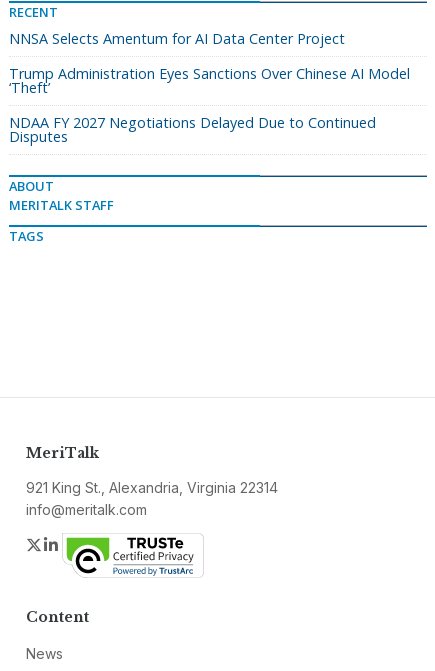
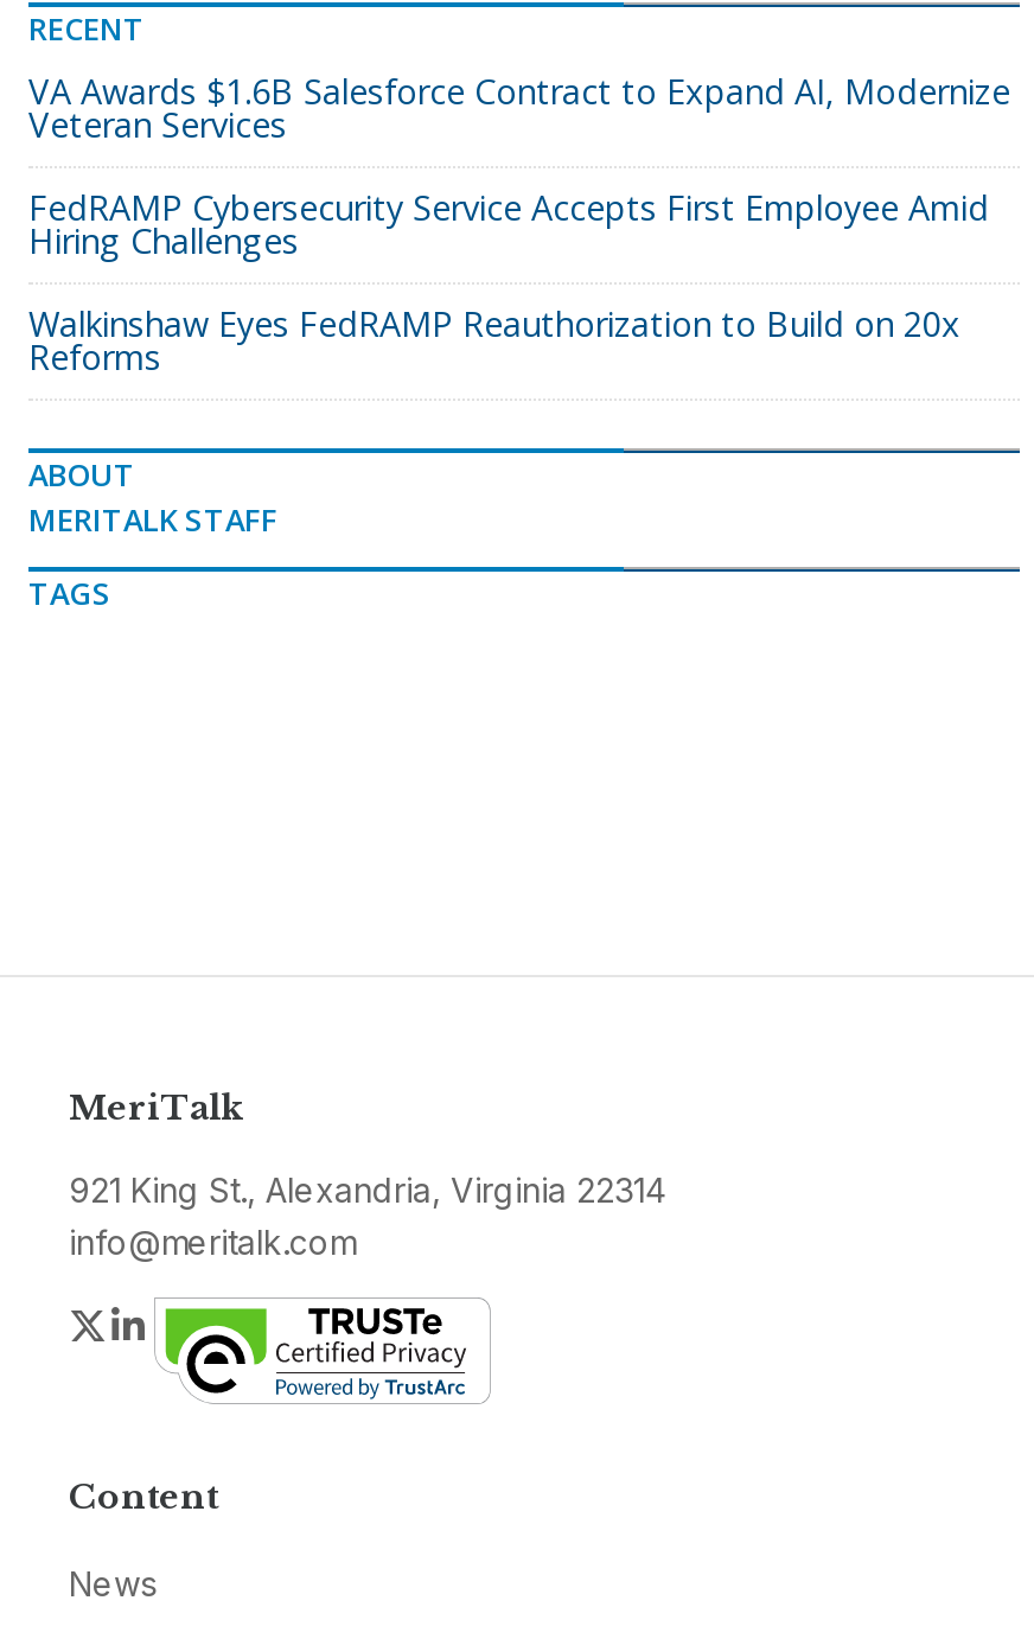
- NNSA Selects Amentum for AI Data Center Project
+ VA Awards $1.6B Salesforce Contract to Expand AI, Modernize
+ Veteran Services

- Trump Administration Eyes Sanctions Over Chinese AI Model
- ‘Theft’
+ FedRAMP Cybersecurity Service Accepts First Employee Amid
+ Hiring Challenges

- NDAA FY 2027 Negotiations Delayed Due to Continued
- Disputes
+ Walkinshaw Eyes FedRAMP Reauthorization to Build on 20x
+ Reforms
